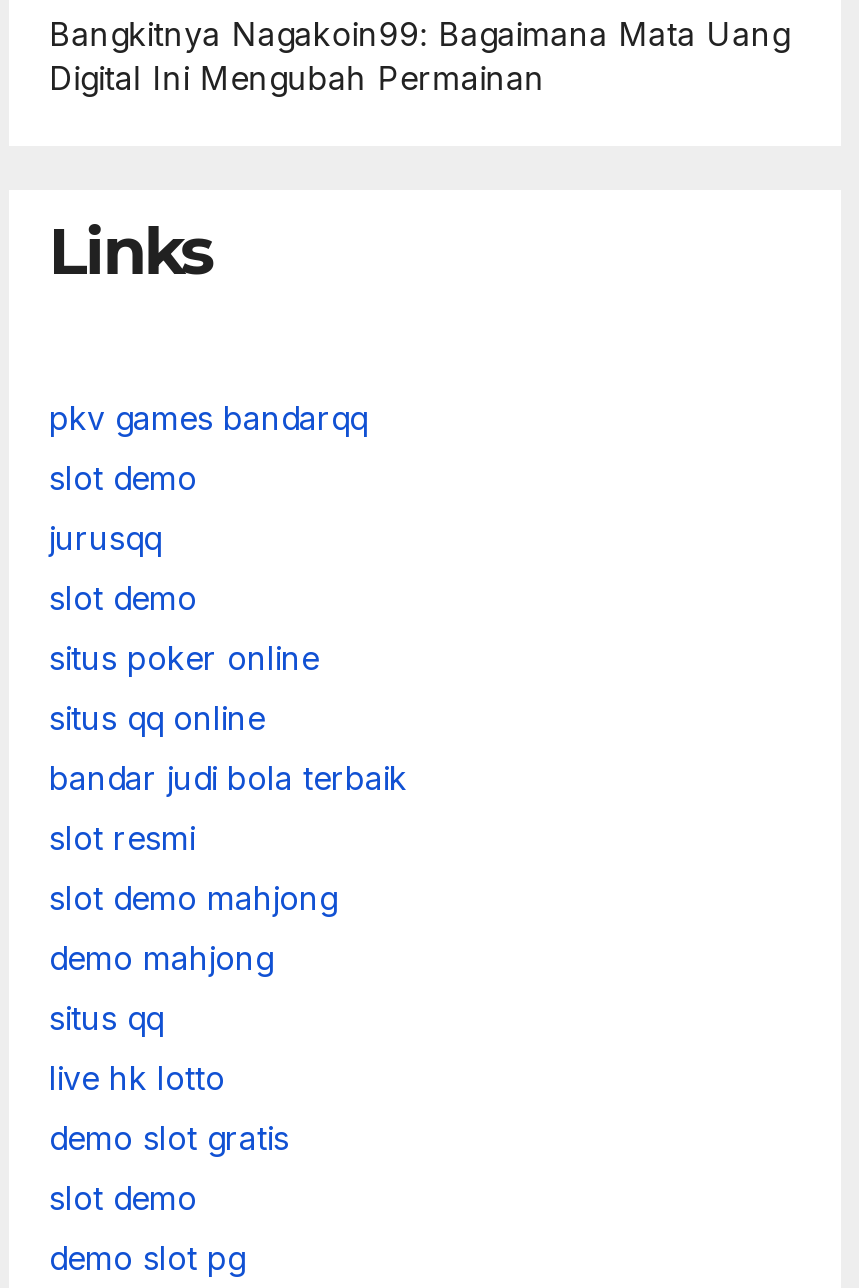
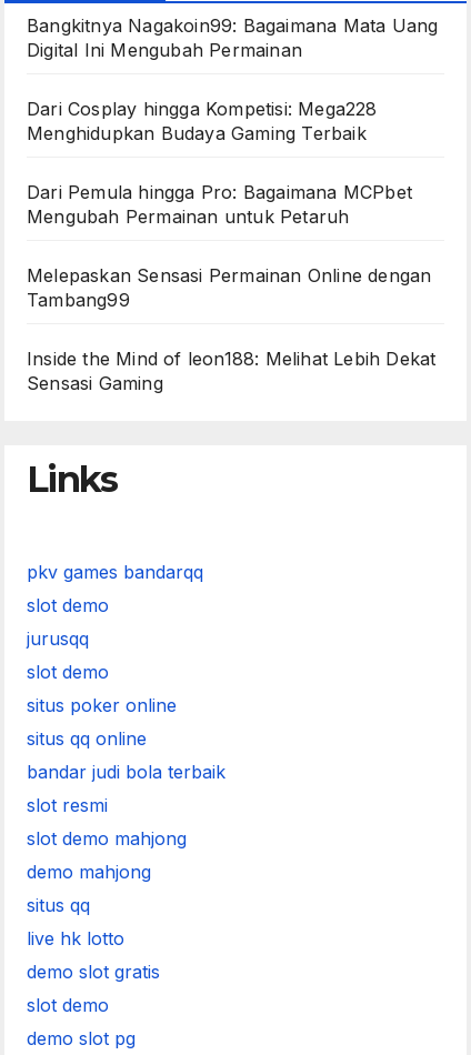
+ Dari Cosplay hingga Kompetisi: Mega228
+ Menghidupkan Budaya Gaming Terbaik
+ Dari Pemula hingga Pro: Bagaimana MCPbet
+ Mengubah Permainan untuk Petaruh
+ Melepaskan Sensasi Permainan Online dengan
+ Tambang99
+ Inside the Mind of leon188: Melihat Lebih Dekat
+ Sensasi Gaming
